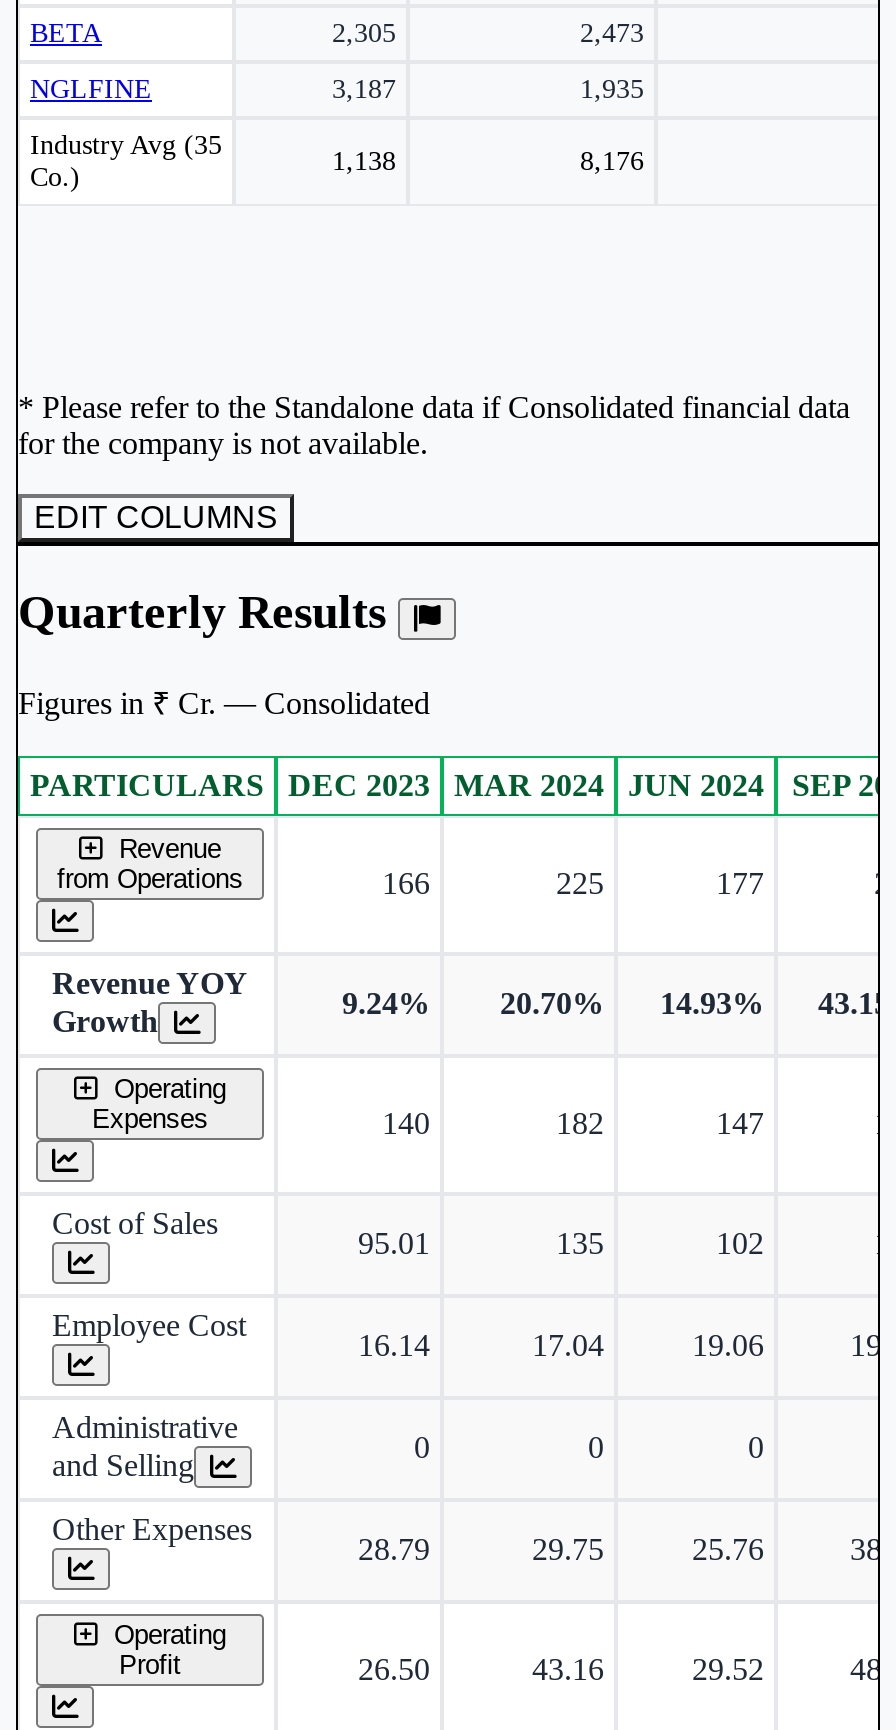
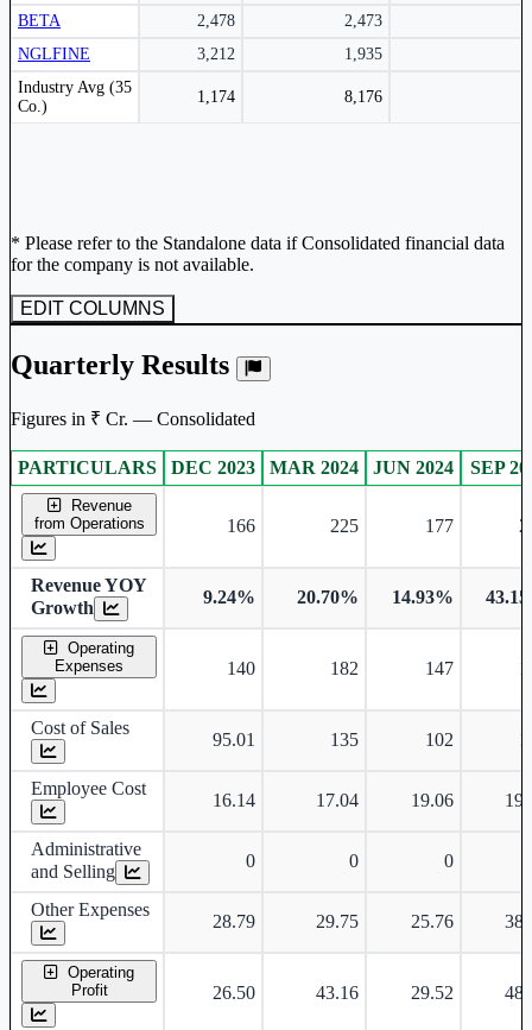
- 2,305
+ 2,478

- 3,187
+ 3,212

- 1,138
+ 1,174
